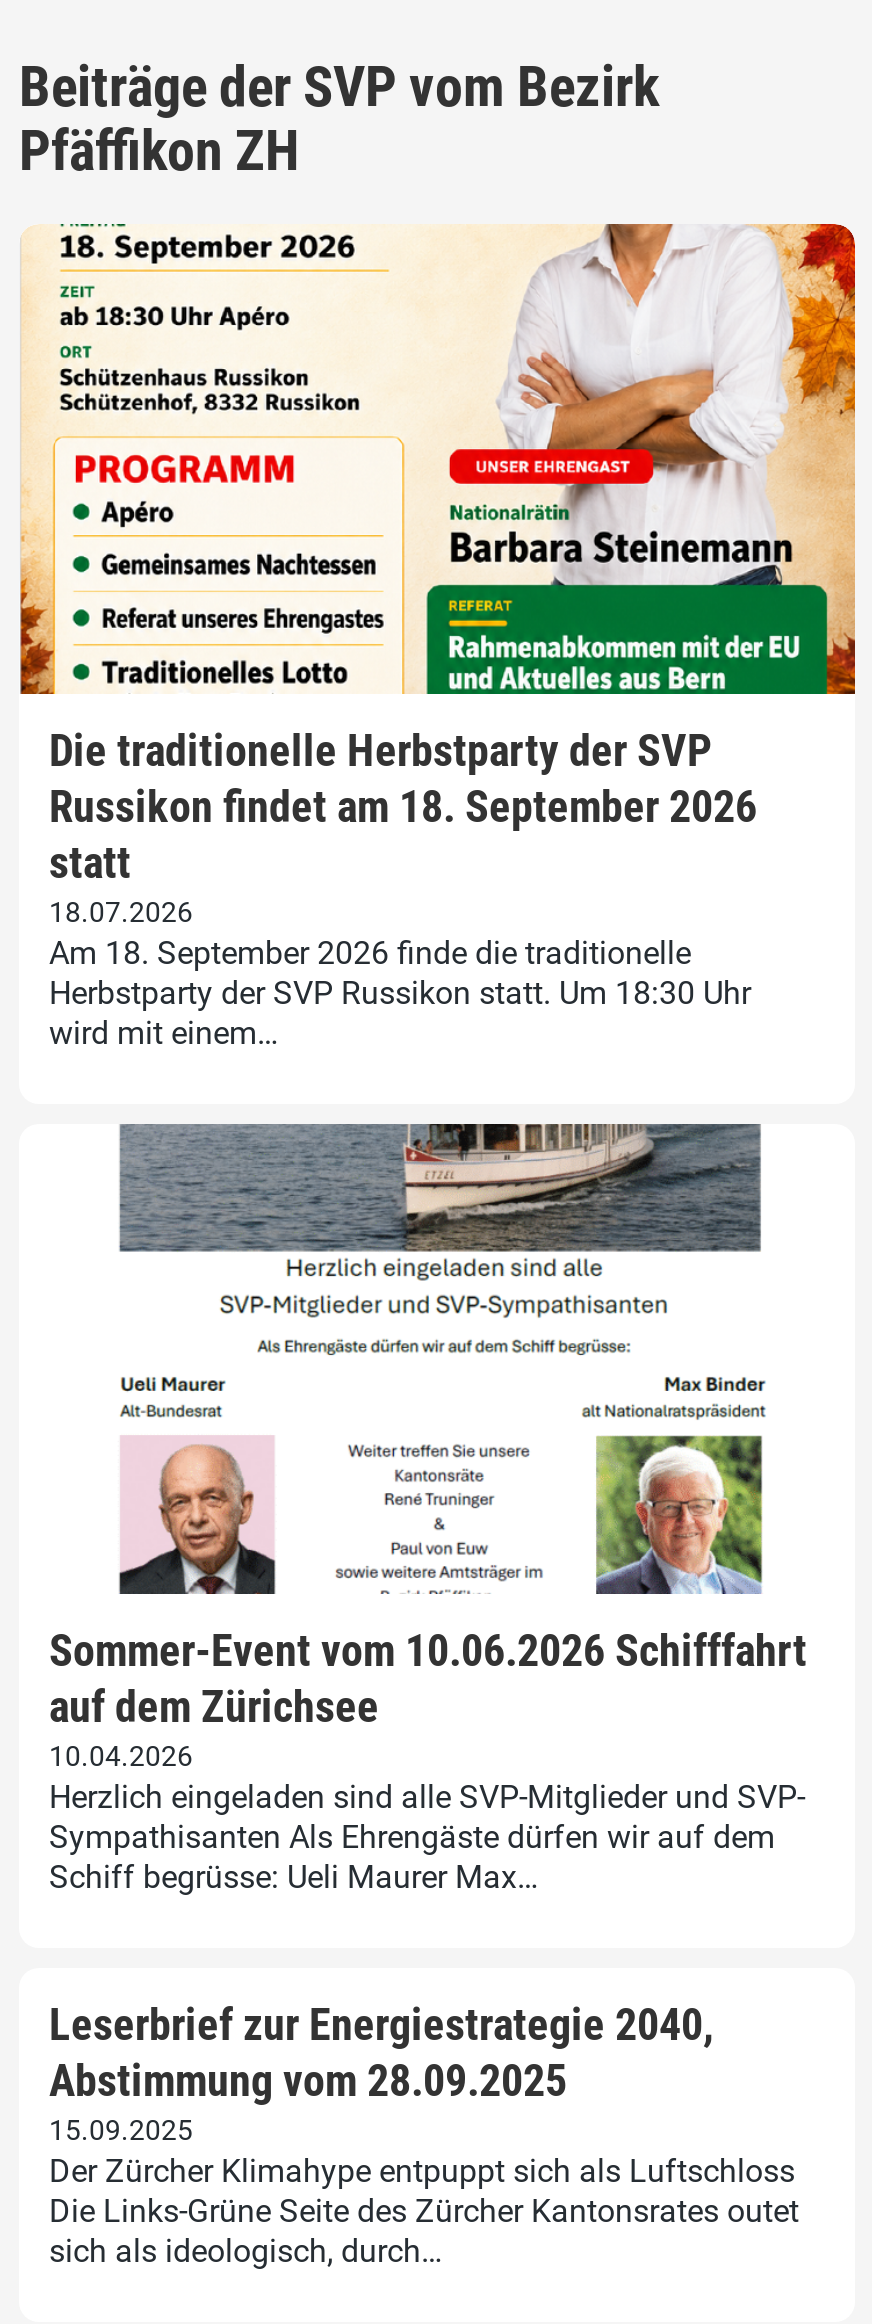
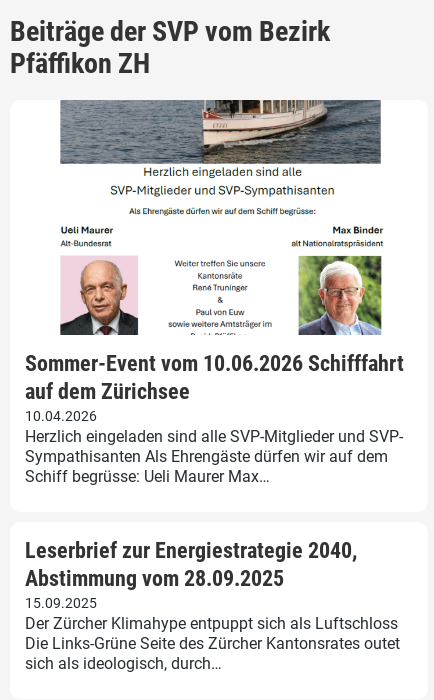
- [image]
- Die traditionelle Herbstparty der SVP
- Russikon findet am 18. September 2026
- statt
- 18.07.2026
- Am 18. September 2026 finde die traditionelle
- Herbstparty der SVP Russikon statt. Um 18:30 Uhr
- wird mit einem…
